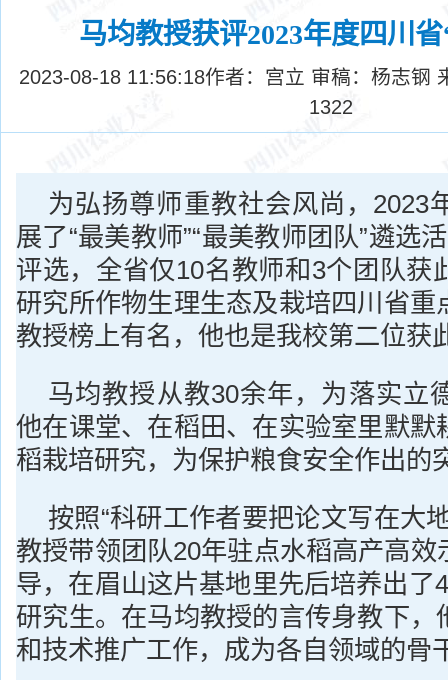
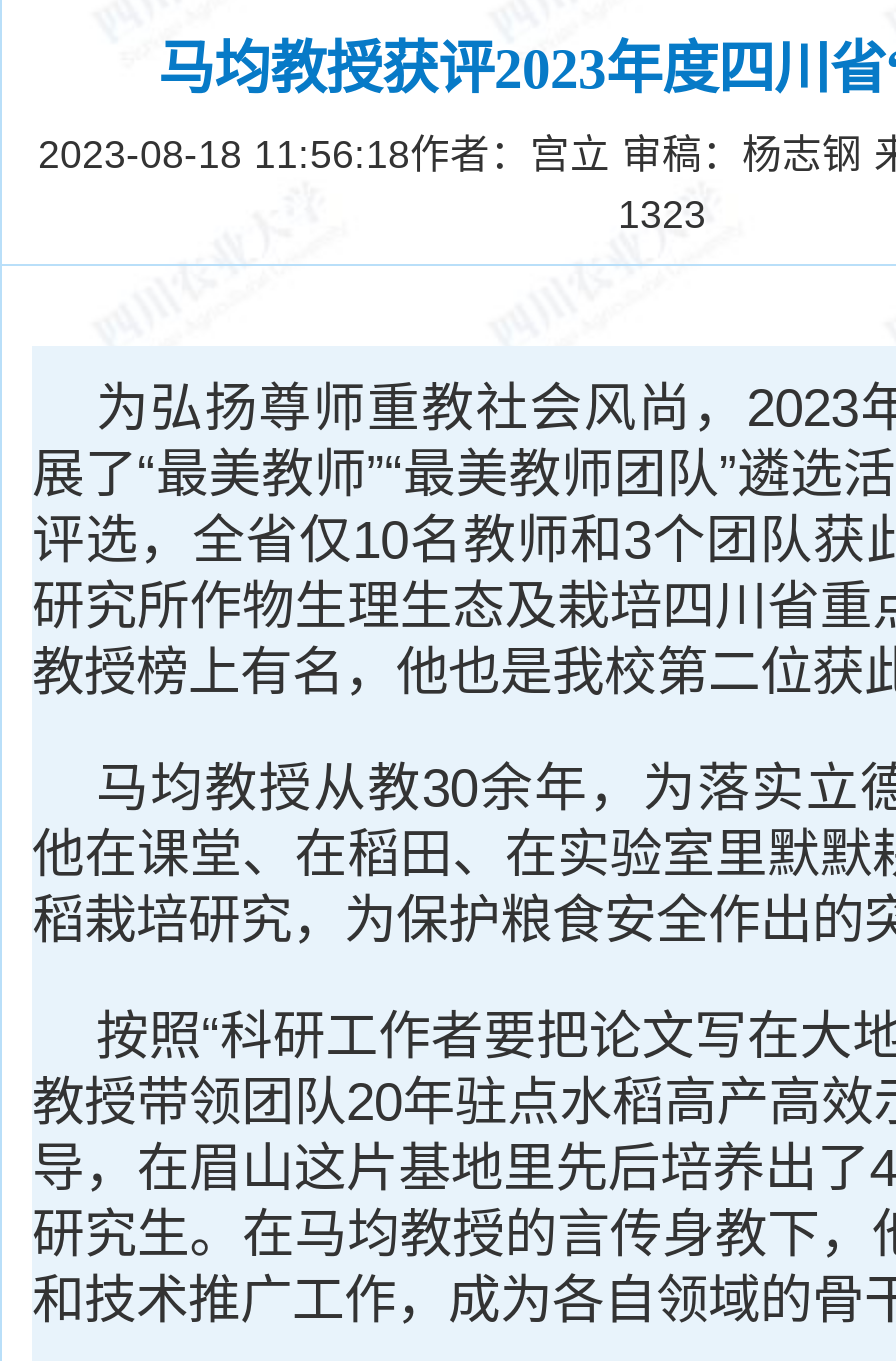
- 1322
+ 1323
